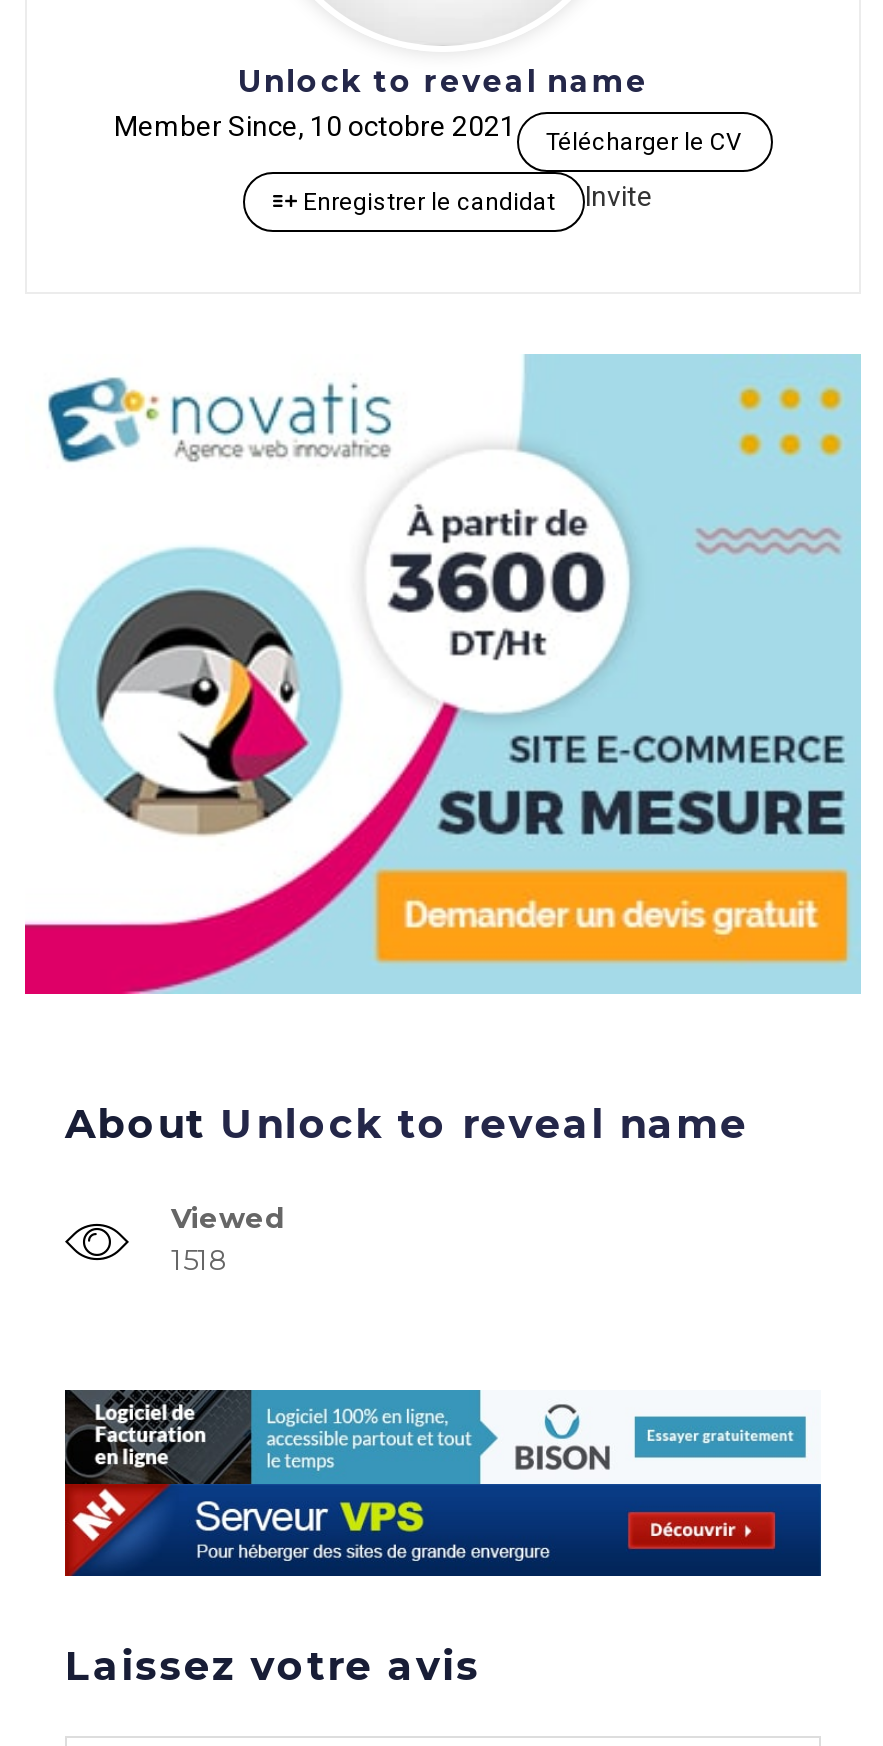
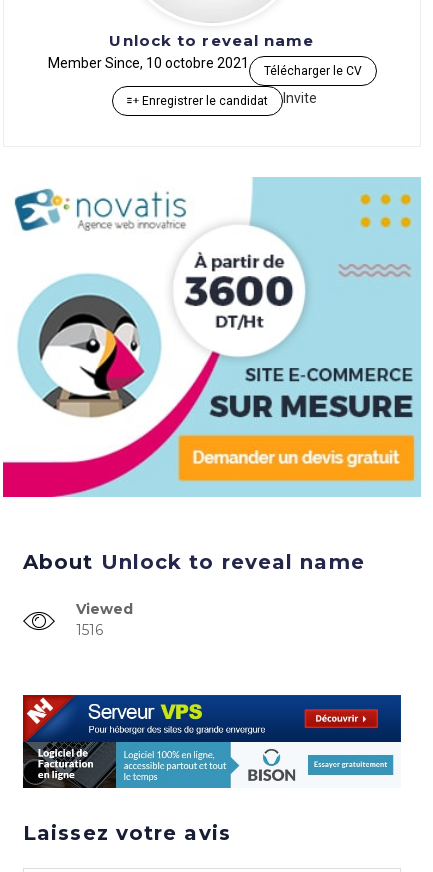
- 1518
+ 1516

- [image]
+ [image]
